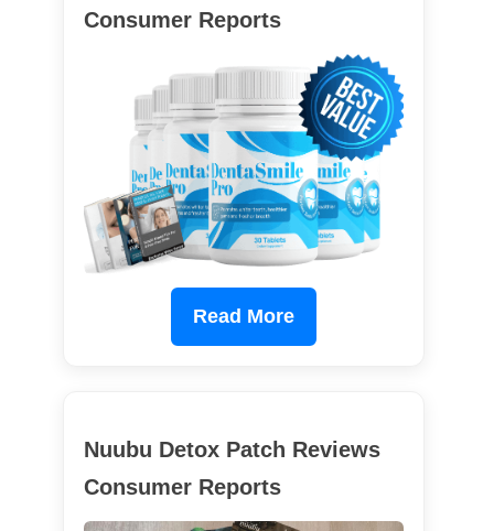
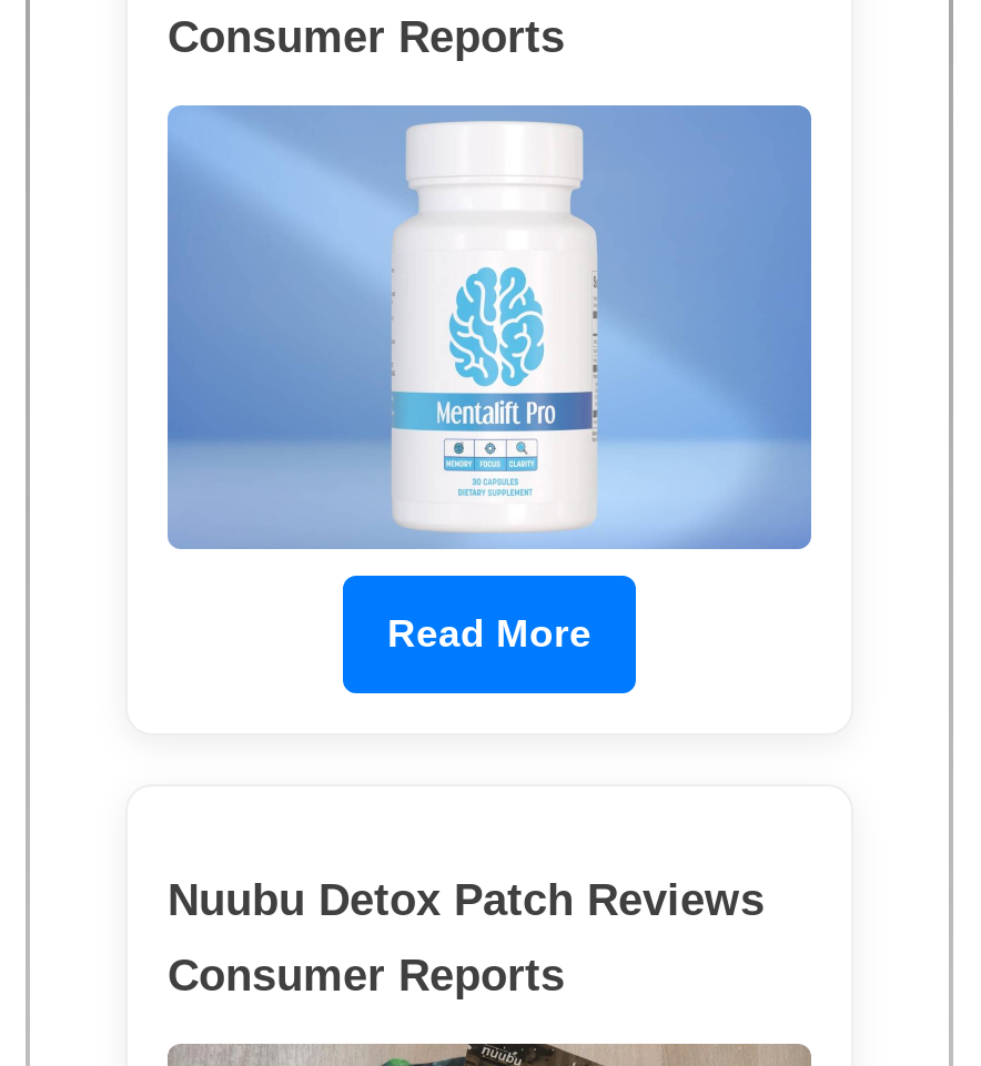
- [image]
+ [image]
